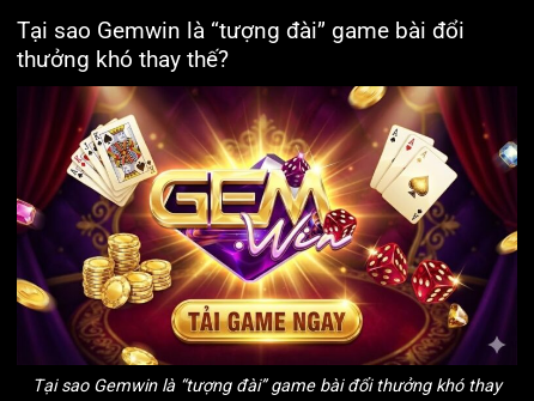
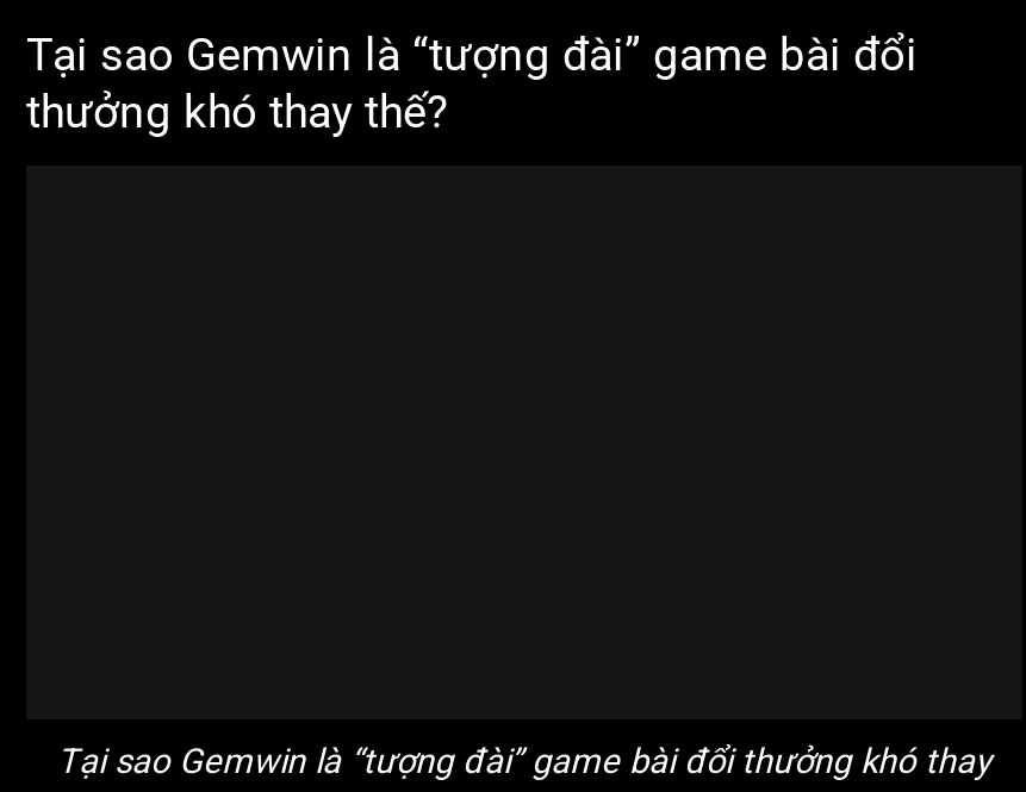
- [image]
